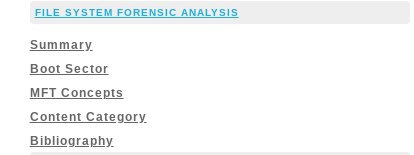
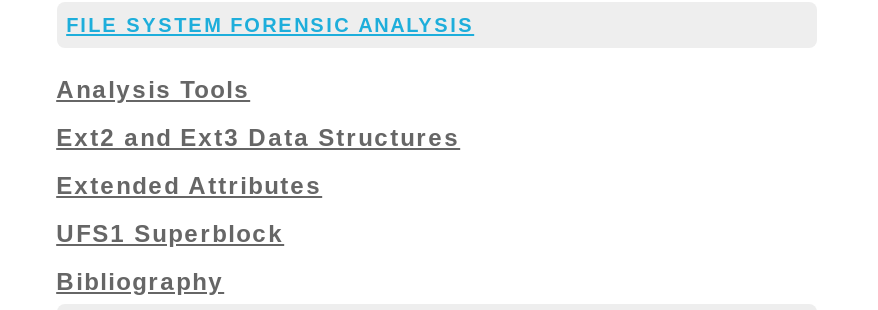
- Summary
+ Analysis Tools

- Boot Sector
+ Ext2 and Ext3 Data Structures

- MFT Concepts
+ Extended Attributes

- Content Category
+ UFS1 Superblock
